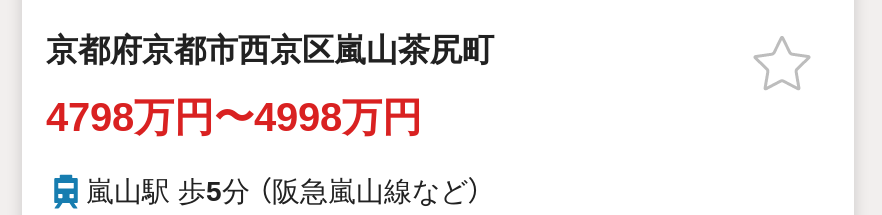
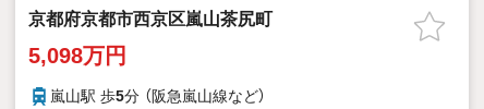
- 4798万円〜4998万円
+ 5,098万円
